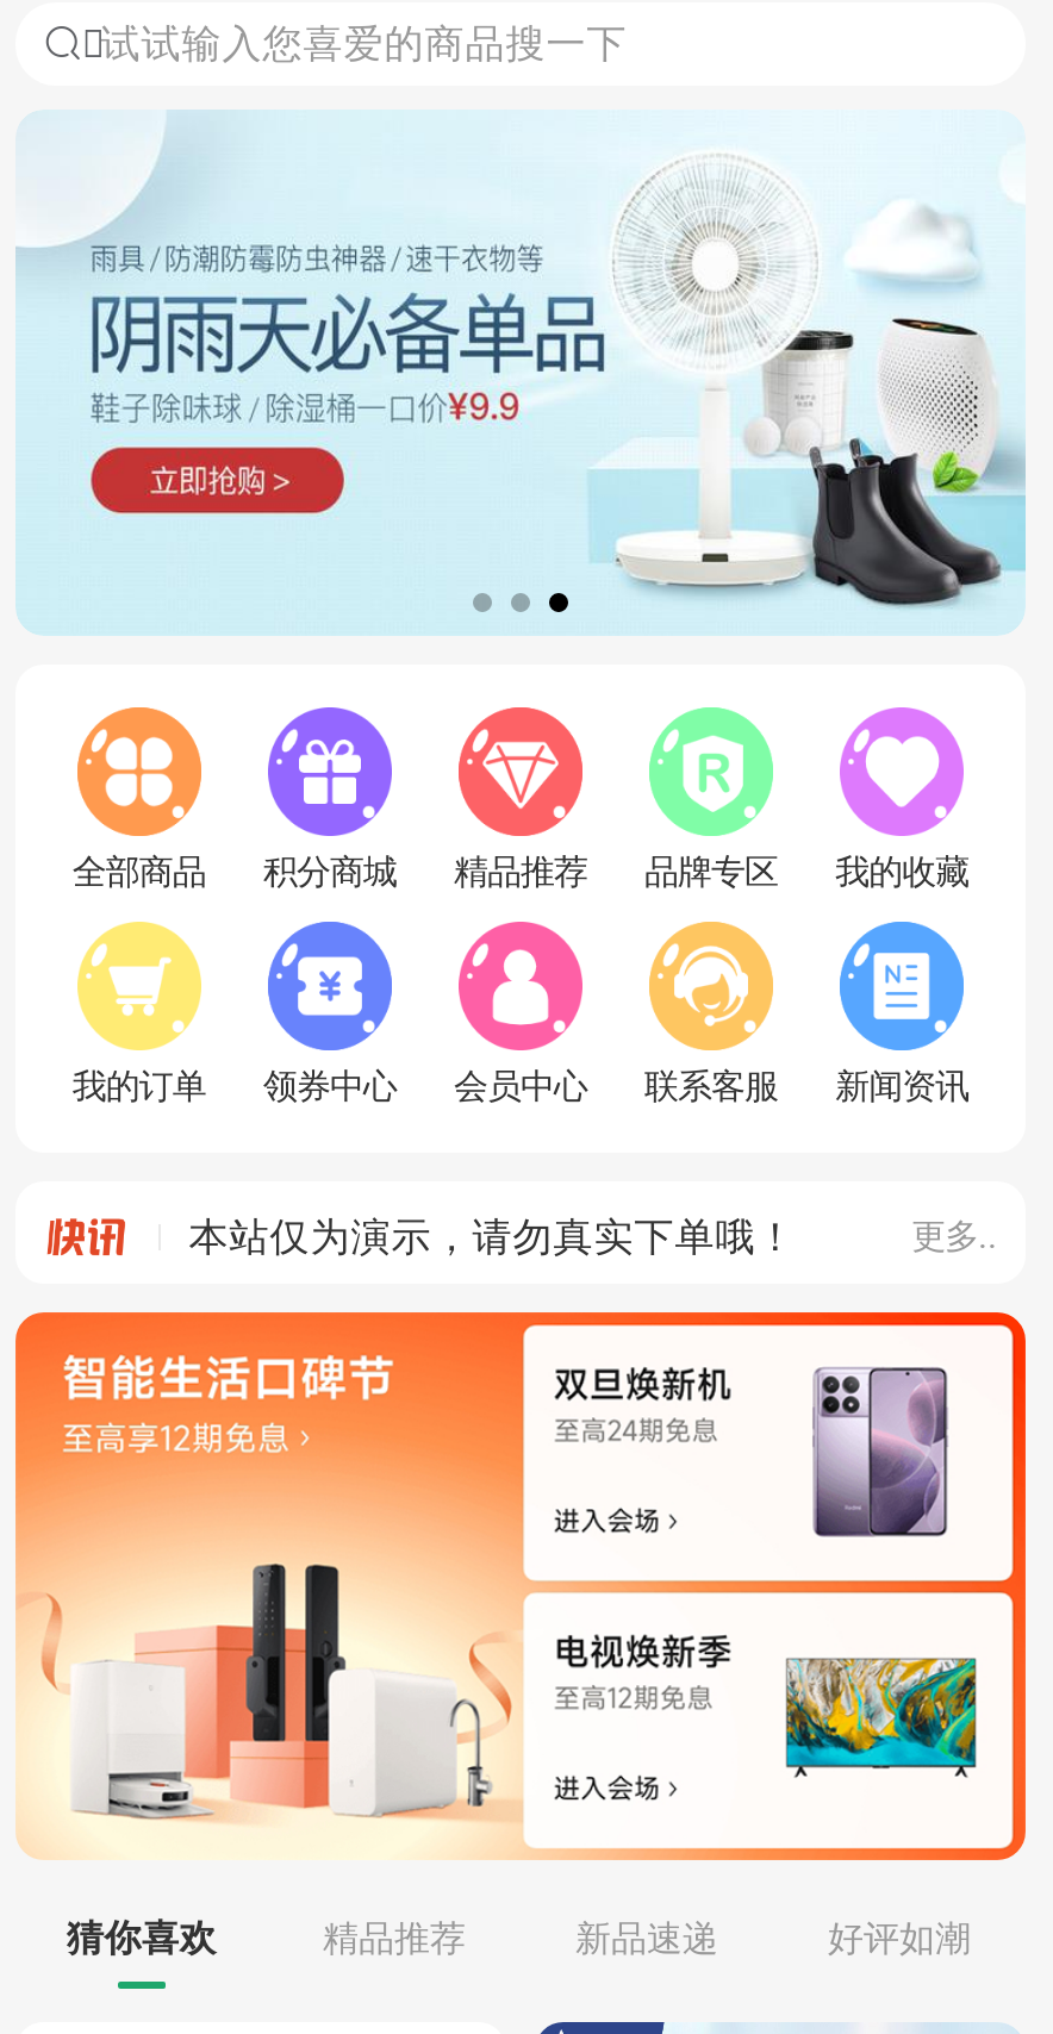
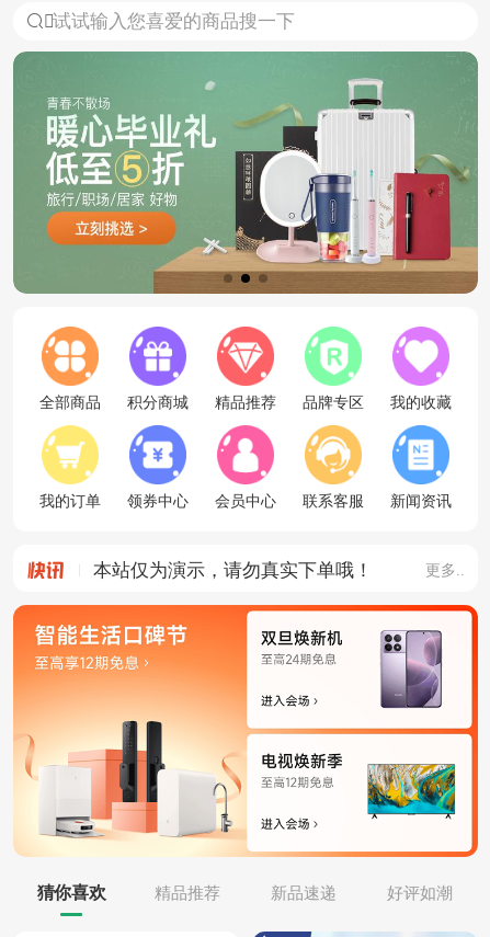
- [image]
+ [image]
